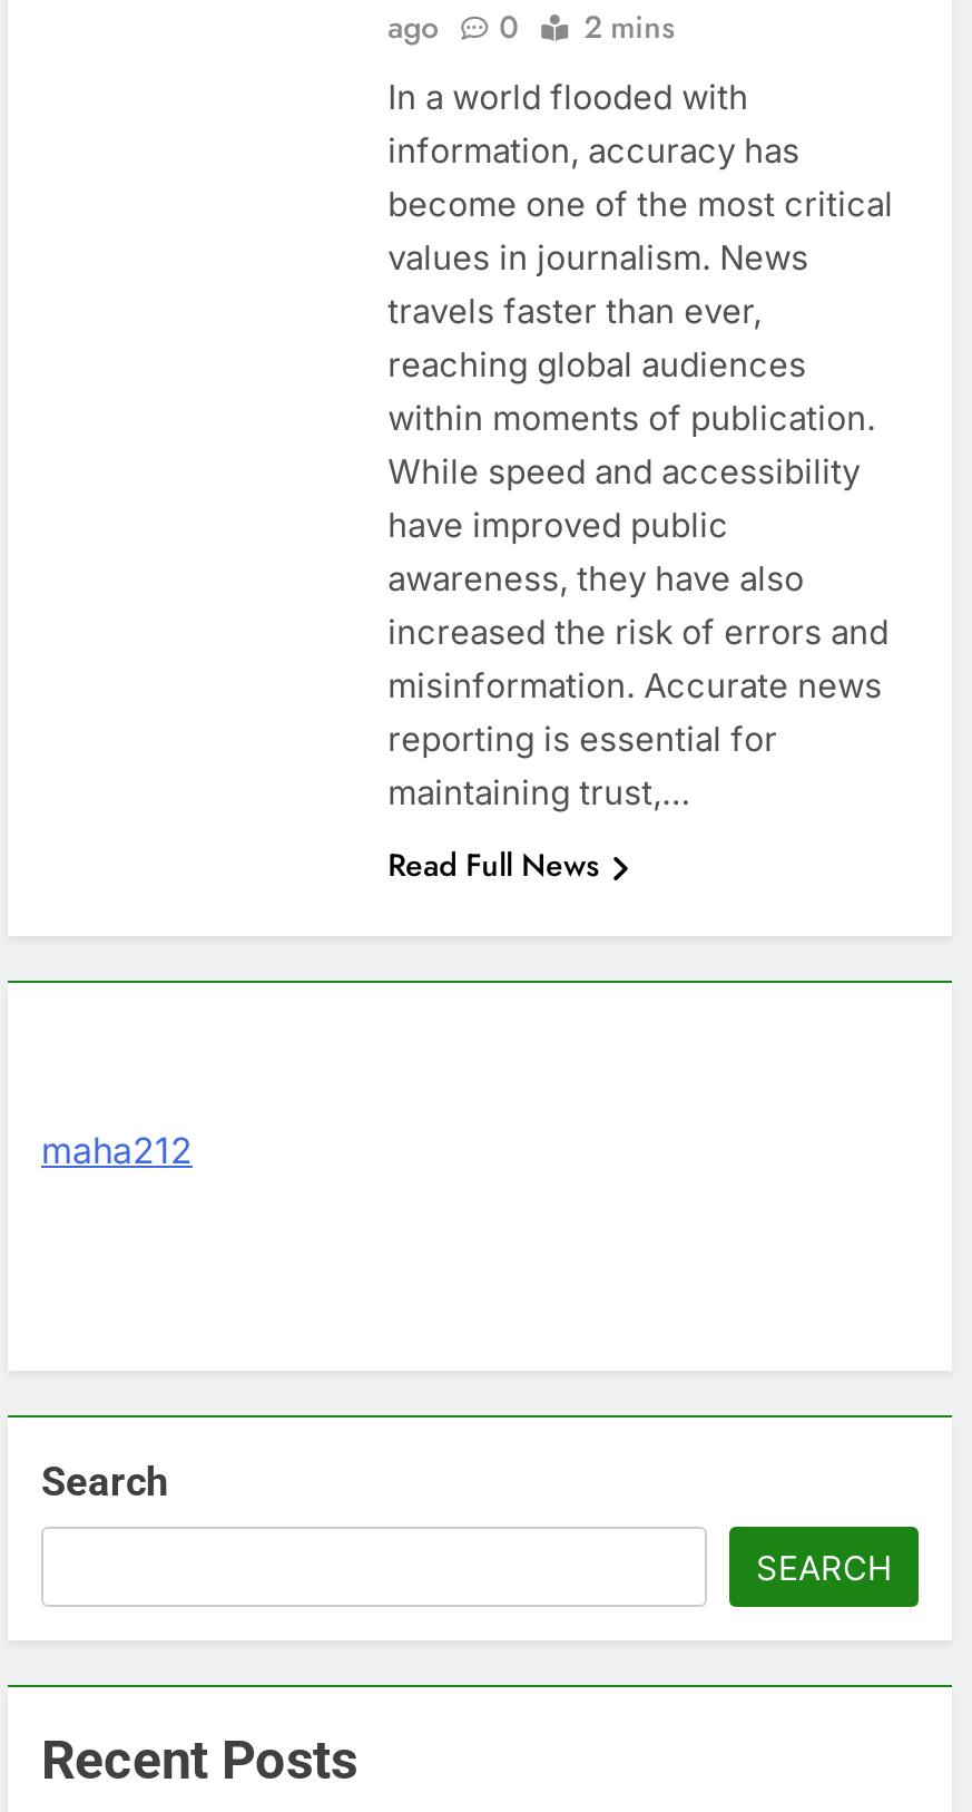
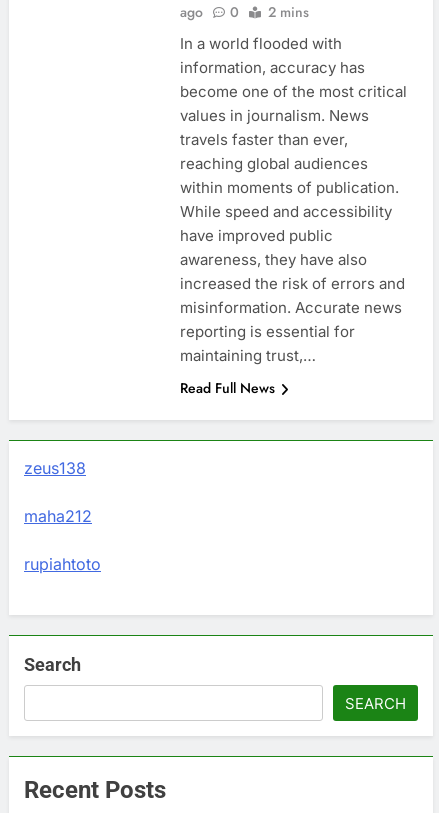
+ zeus138

+ rupiahtoto
